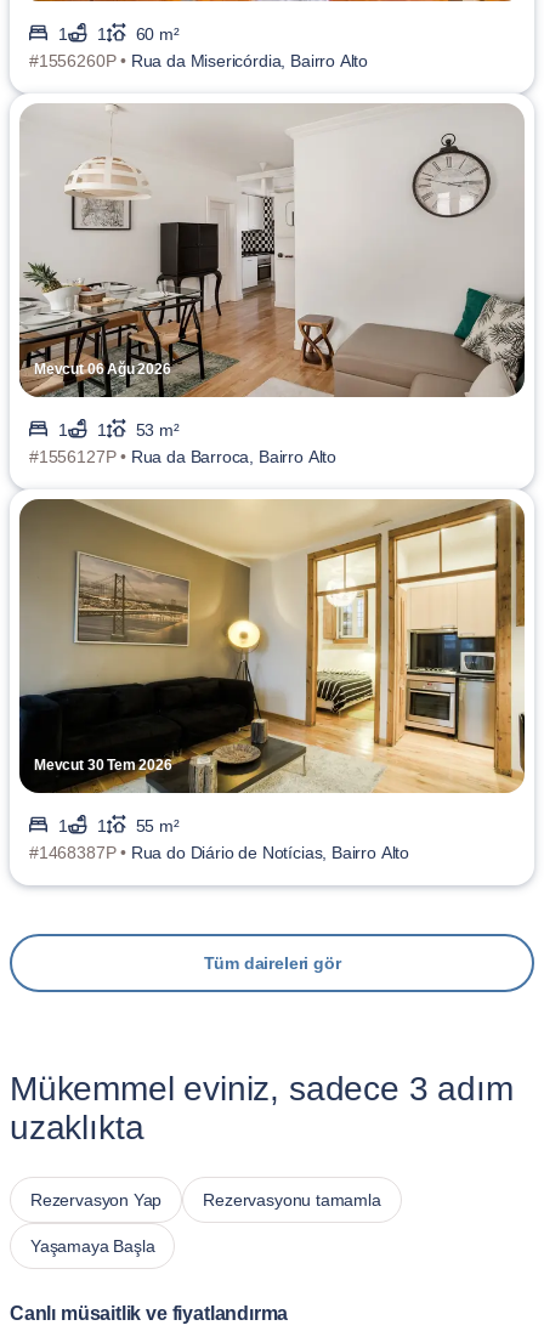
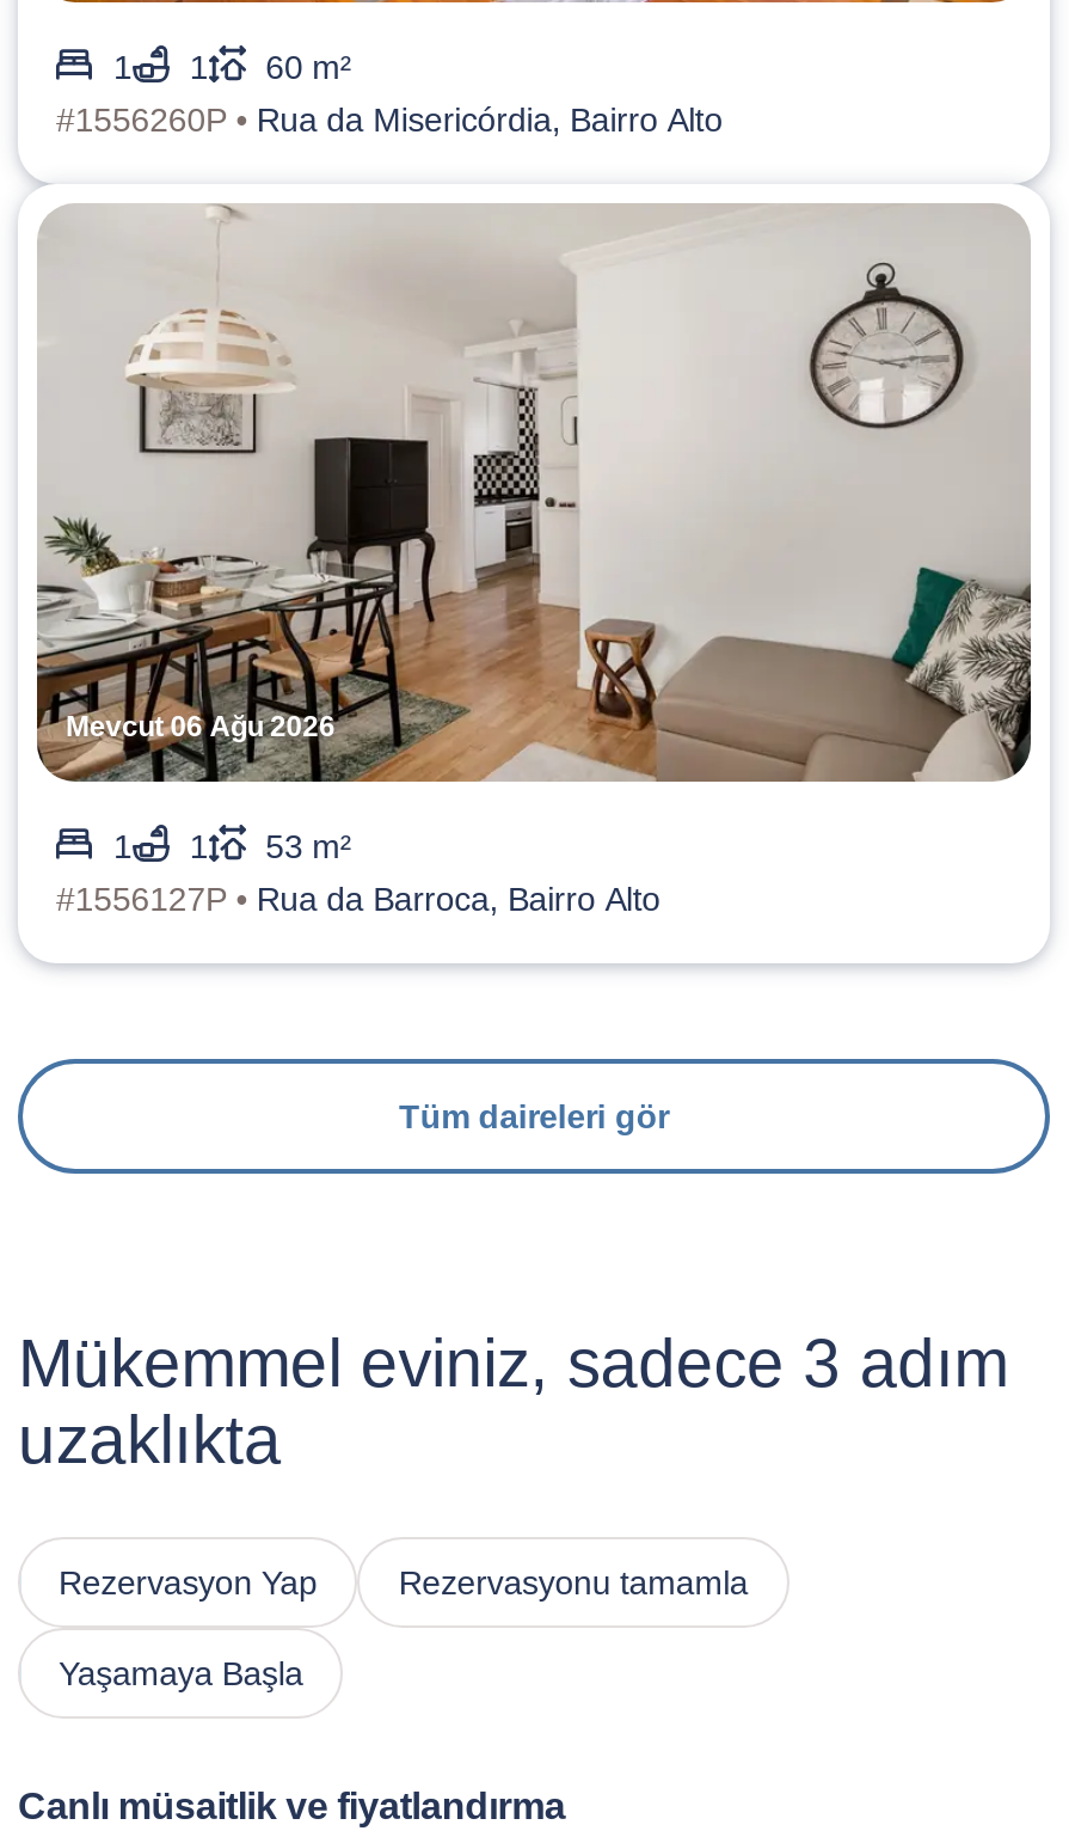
- [image]
- Mevcut 30 Tem 2026
- 1
- 1
- 55 m²
- #1468387P • Rua do Diário de Notícias, Bairro Alto
